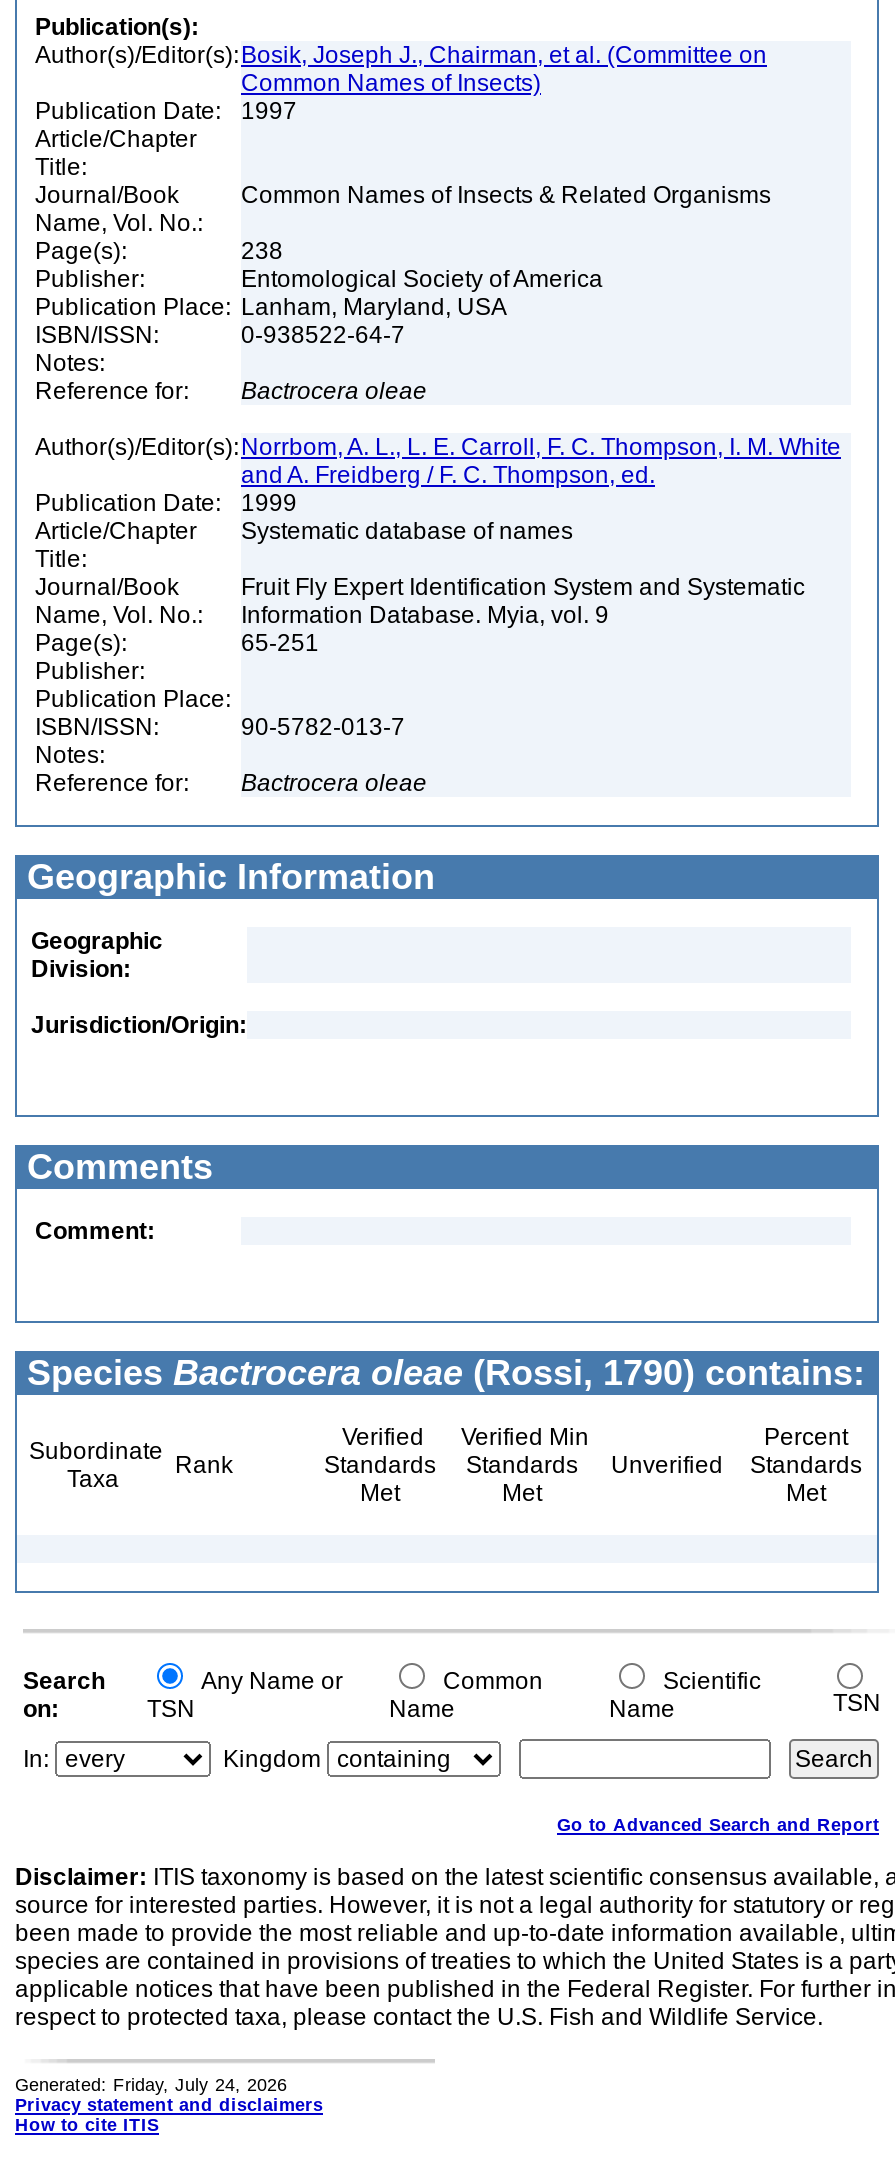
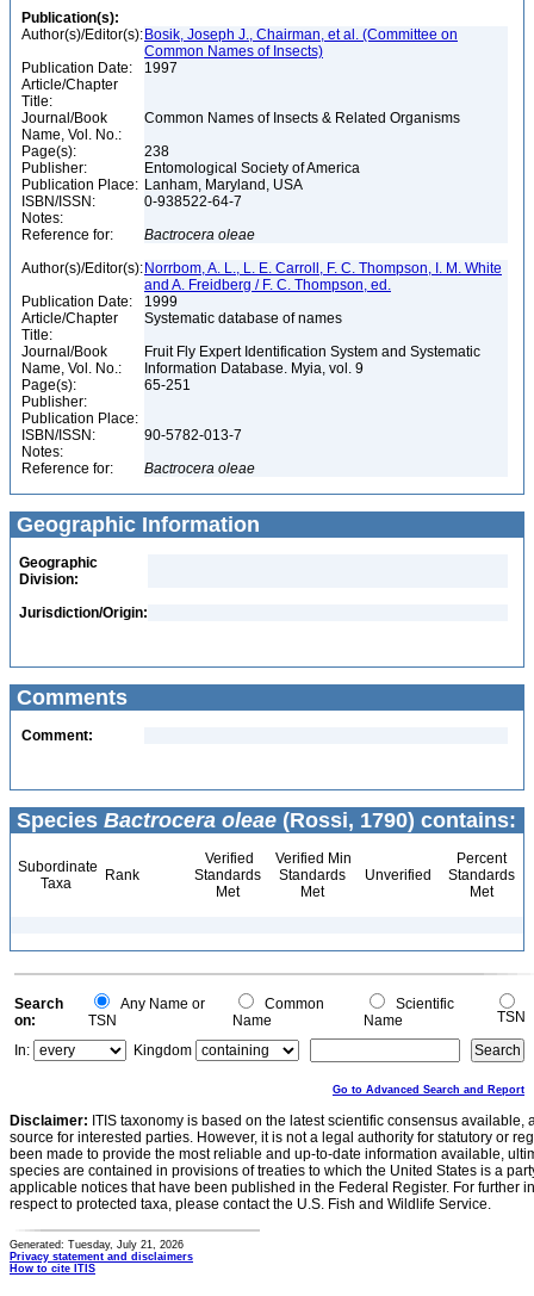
- Generated: Friday, July 24, 2026
+ Generated: Tuesday, July 21, 2026
